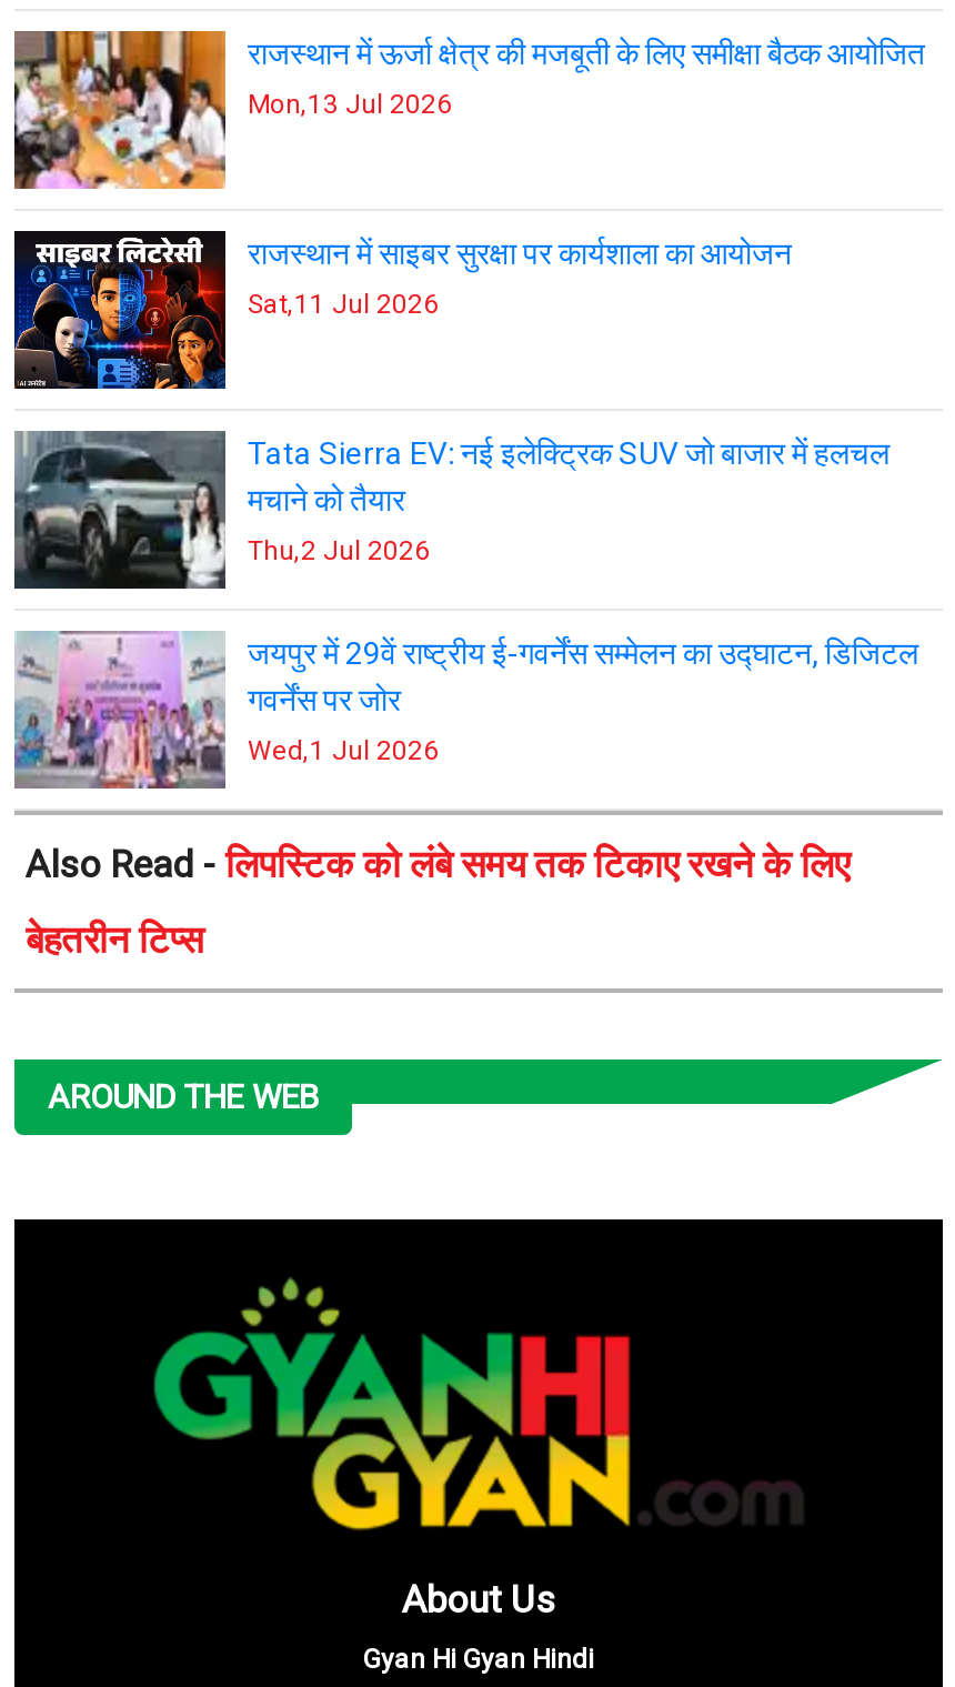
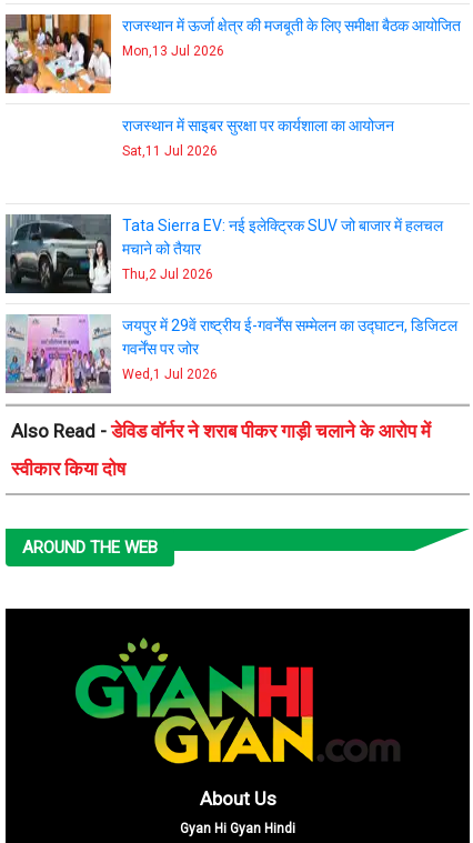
- [image]

- Also Read - लिपस्टिक को लंबे समय तक टिकाए रखने के लिए
+ Also Read - डेविड वॉर्नर ने शराब पीकर गाड़ी चलाने के आरोप में

- बेहतरीन टिप्स
+ स्वीकार किया दोष
